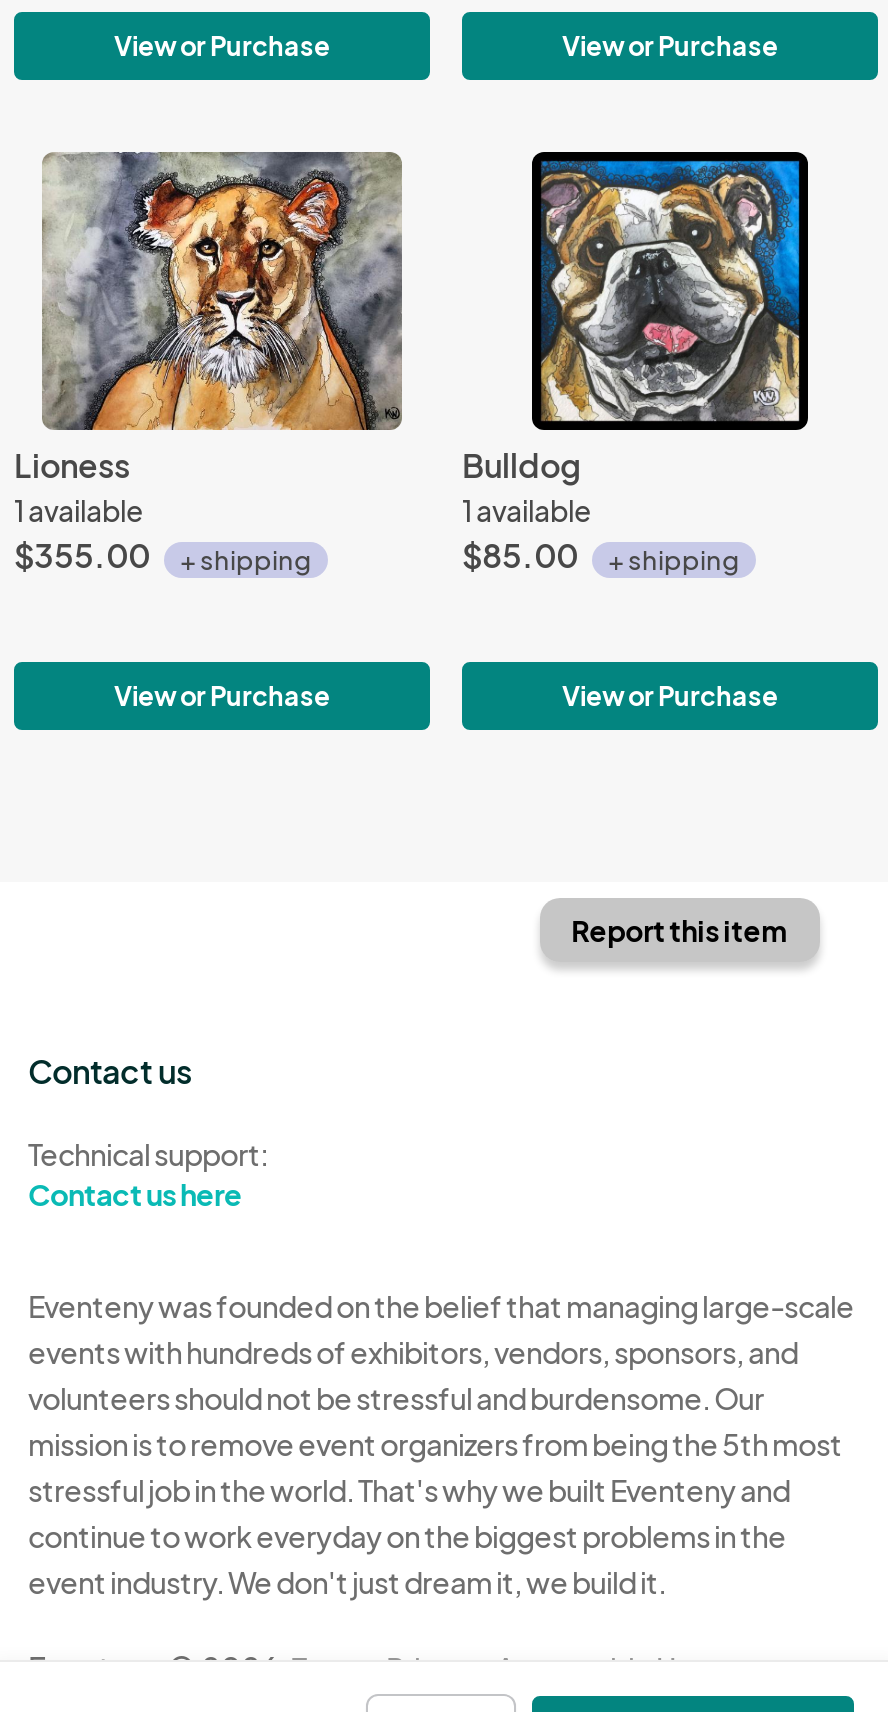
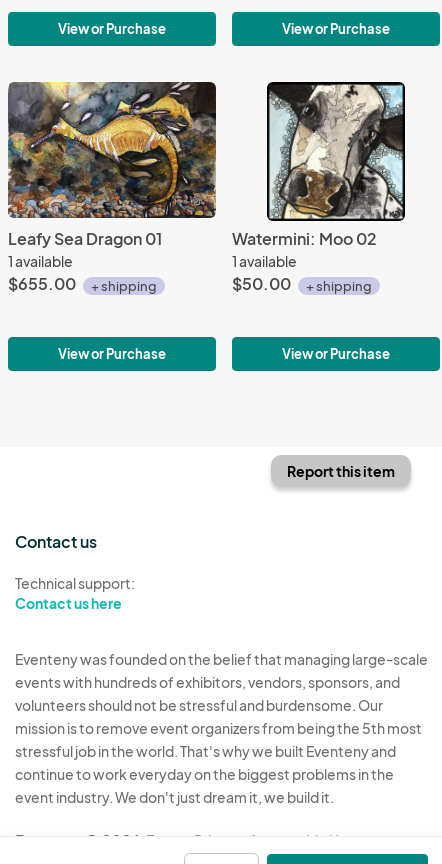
- [image]
- Lioness
+ [image]
+ Leafy Sea Dragon 01

- [image]
- Bulldog
+ [image]
+ Watermini: Moo 02

- $355.00 + shipping
+ $655.00 + shipping

- $85.00 + shipping
+ $50.00 + shipping
